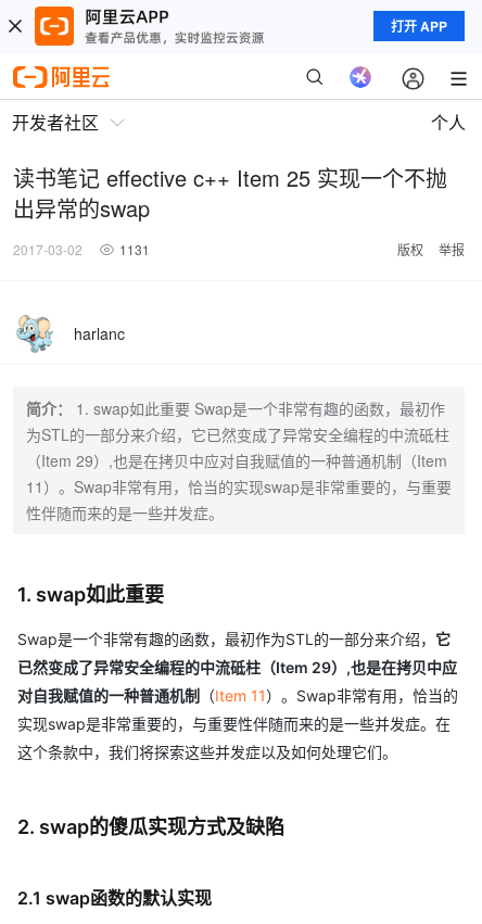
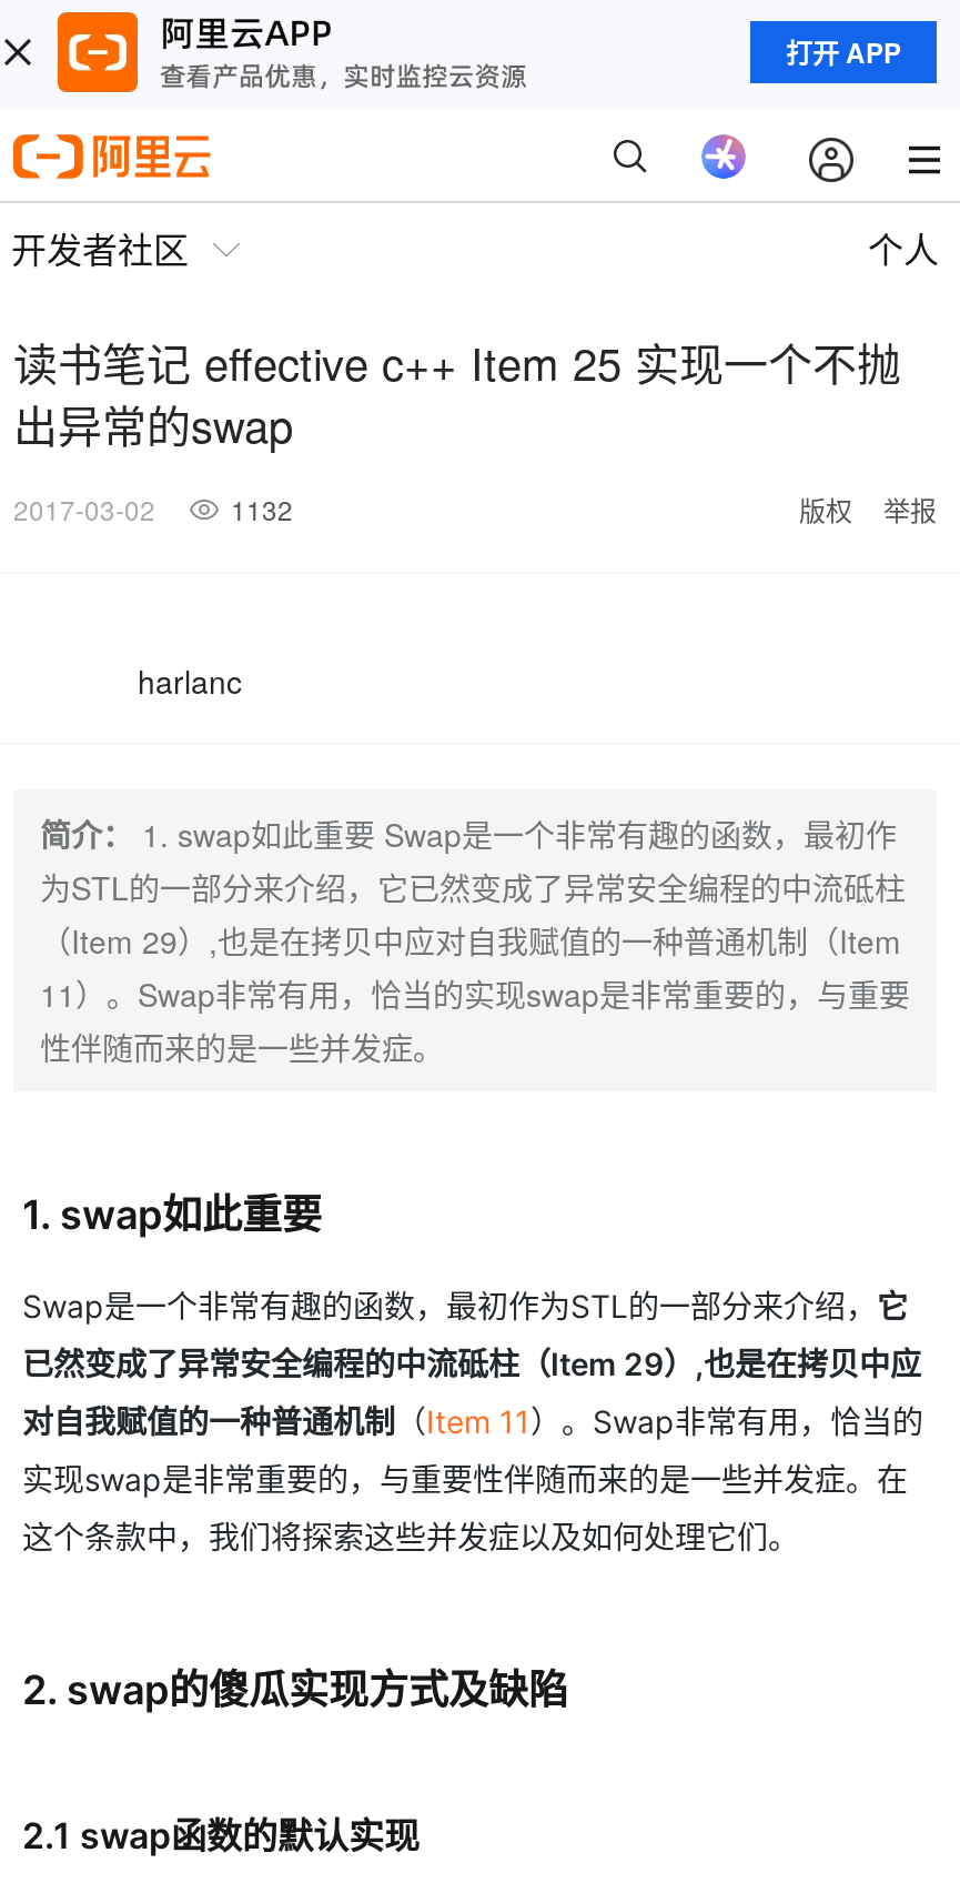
- 2017-03-02 1131
+ 2017-03-02 1132

- [image]
